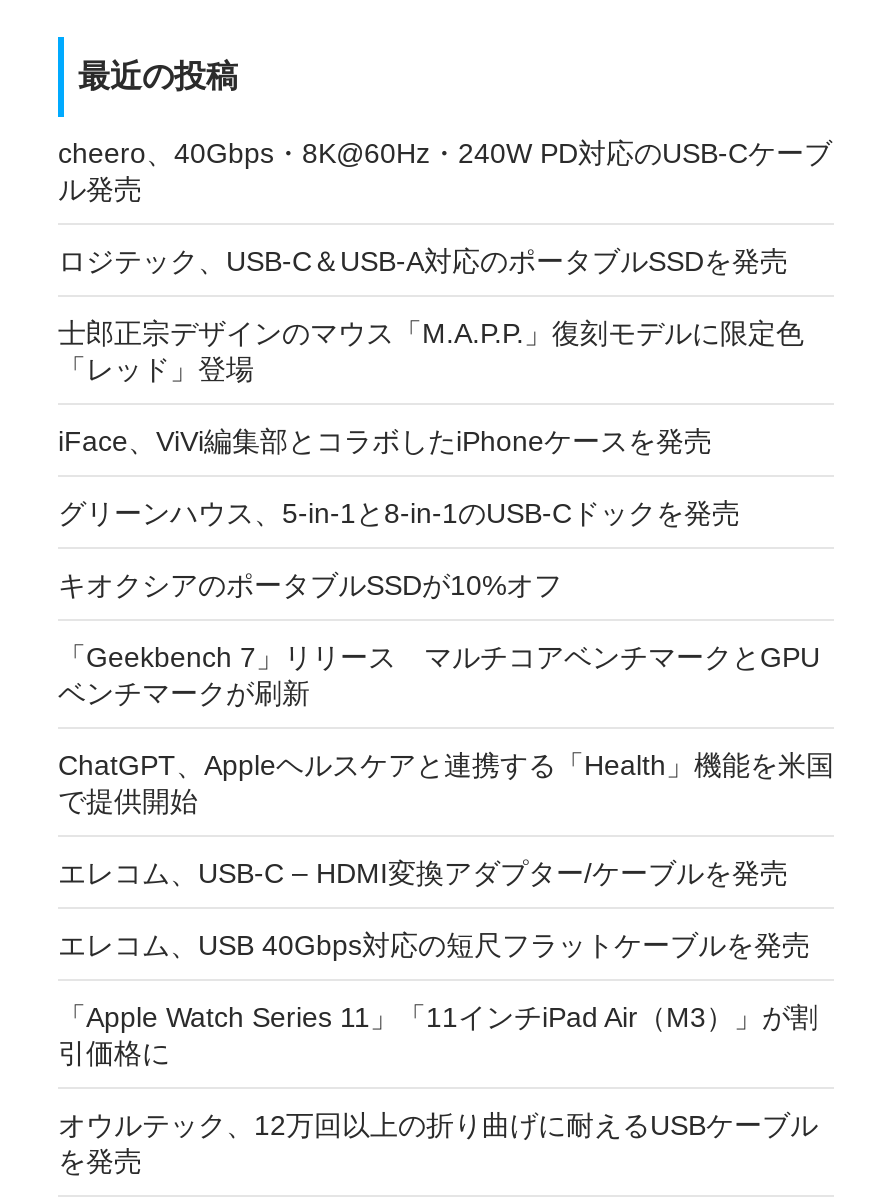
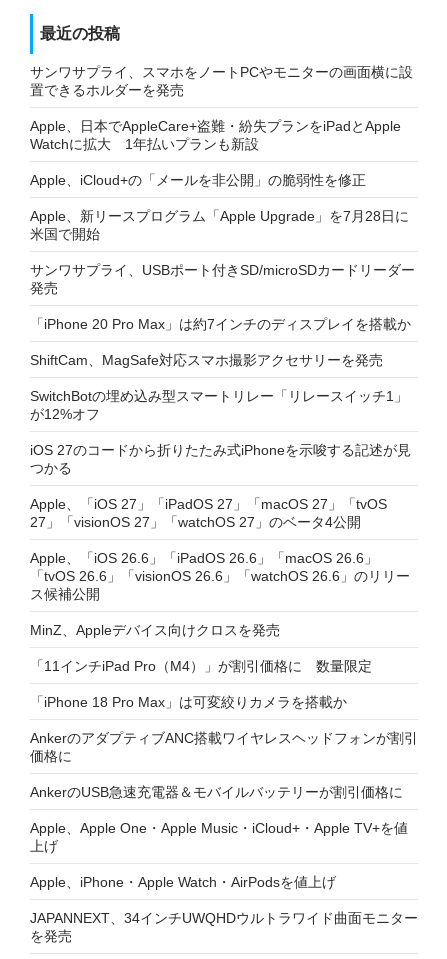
- cheero、40Gbps・8K@60Hz・240W PD対応のUSB-Cケーブ
- ル発売
- ロジテック、USB-C＆USB-A対応のポータブルSSDを発売
- 士郎正宗デザインのマウス「M.A.P.P.」復刻モデルに限定色
- 「レッド」登場
- iFace、ViVi編集部とコラボしたiPhoneケースを発売
- グリーンハウス、5-in-1と8-in-1のUSB-Cドックを発売
- キオクシアのポータブルSSDが10%オフ
- 「Geekbench 7」リリース マルチコアベンチマークとGPU
- ベンチマークが刷新
- ChatGPT、Appleヘルスケアと連携する「Health」機能を米国
- で提供開始
- エレコム、USB-C – HDMI変換アダプター/ケーブルを発売
- エレコム、USB 40Gbps対応の短尺フラットケーブルを発売
- 「Apple Watch Series 11」「11インチiPad Air（M3）」が割
- 引価格に
- オウルテック、12万回以上の折り曲げに耐えるUSBケーブル
+ サンワサプライ、スマホをノートPCやモニターの画面横に設
+ 置できるホルダーを発売
+ Apple、日本でAppleCare+盗難・紛失プランをiPadとApple
+ Watchに拡大 1年払いプランも新設
+ Apple、iCloud+の「メールを非公開」の脆弱性を修正
+ Apple、新リースプログラム「Apple Upgrade」を7月28日に
+ 米国で開始
+ サンワサプライ、USBポート付きSD/microSDカードリーダー
+ 発売
+ 「iPhone 20 Pro Max」は約7インチのディスプレイを搭載か
+ ShiftCam、MagSafe対応スマホ撮影アクセサリーを発売
+ SwitchBotの埋め込み型スマートリレー「リレースイッチ1」
+ が12%オフ
+ iOS 27のコードから折りたたみ式iPhoneを示唆する記述が見
+ つかる
+ Apple、「iOS 27」「iPadOS 27」「macOS 27」「tvOS
+ 27」「visionOS 27」「watchOS 27」のベータ4公開
+ Apple、「iOS 26.6」「iPadOS 26.6」「macOS 26.6」
+ 「tvOS 26.6」「visionOS 26.6」「watchOS 26.6」のリリー
+ ス候補公開
+ MinZ、Appleデバイス向けクロスを発売
+ 「11インチiPad Pro（M4）」が割引価格に 数量限定
+ 「iPhone 18 Pro Max」は可変絞りカメラを搭載か
+ AnkerのアダプティブANC搭載ワイヤレスヘッドフォンが割引
+ 価格に
+ AnkerのUSB急速充電器＆モバイルバッテリーが割引価格に
+ Apple、Apple One・Apple Music・iCloud+・Apple TV+を値
+ 上げ
+ Apple、iPhone・Apple Watch・AirPodsを値上げ
+ JAPANNEXT、34インチUWQHDウルトラワイド曲面モニター
